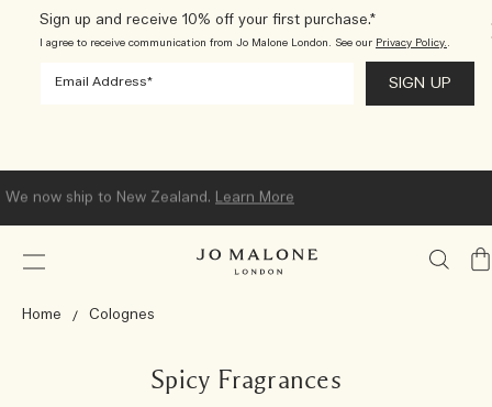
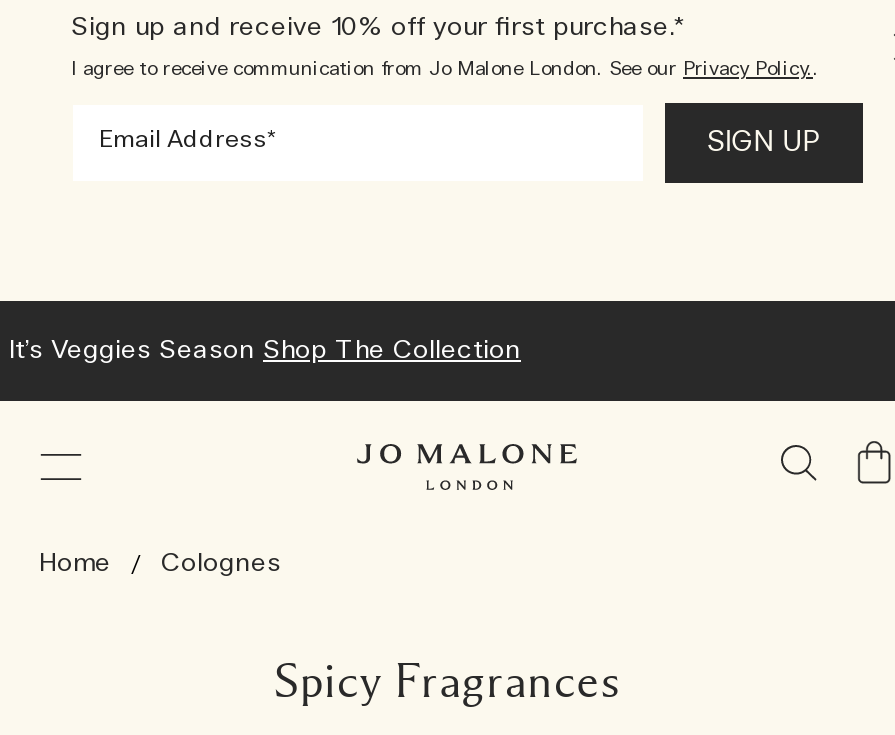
- We now ship to New Zealand. Learn More
+ It’s Veggies Season Shop The Collection
